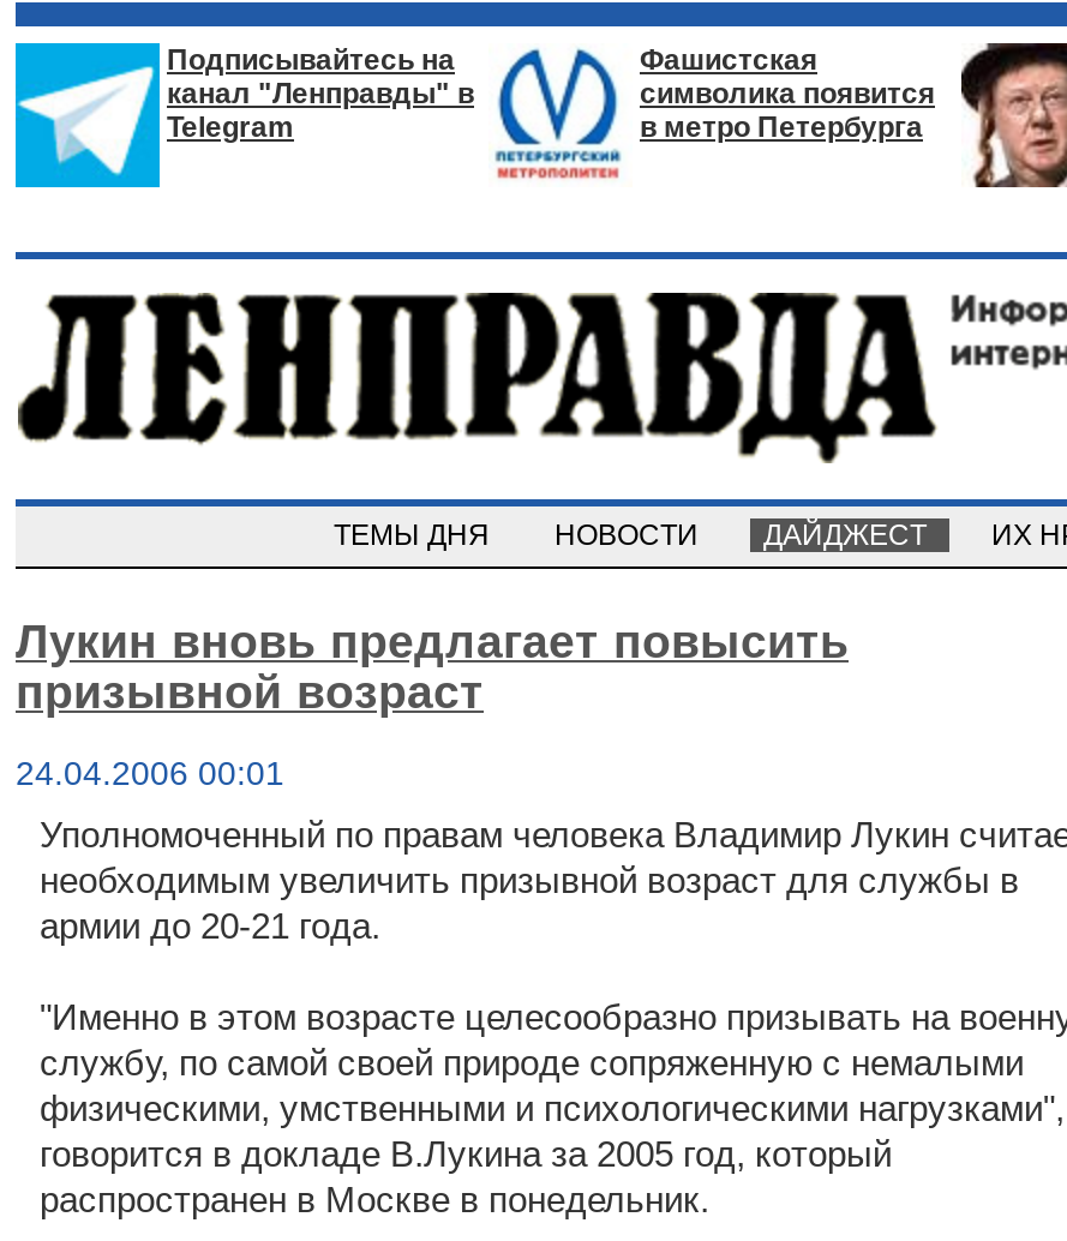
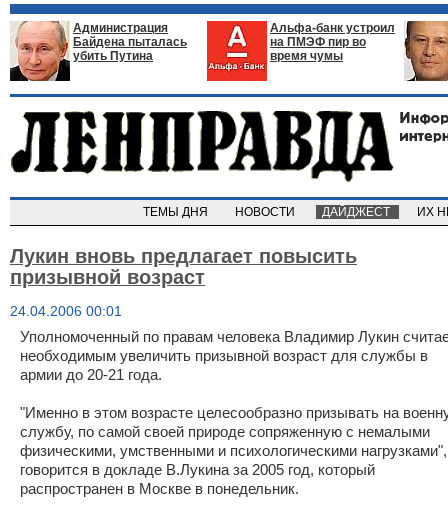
- [image]
- Подписывайтесь на
- канал "Ленправды" в
- Telegram
+ [image]
+ Администрация
+ Байдена пыталась
+ убить Путина

- [image]
- Фашистская
- символика появится
- в метро Петербурга
+ [image]
+ Альфа-банк устроил
+ на ПМЭФ пир во
+ время чумы

- [image]
+ [image]
